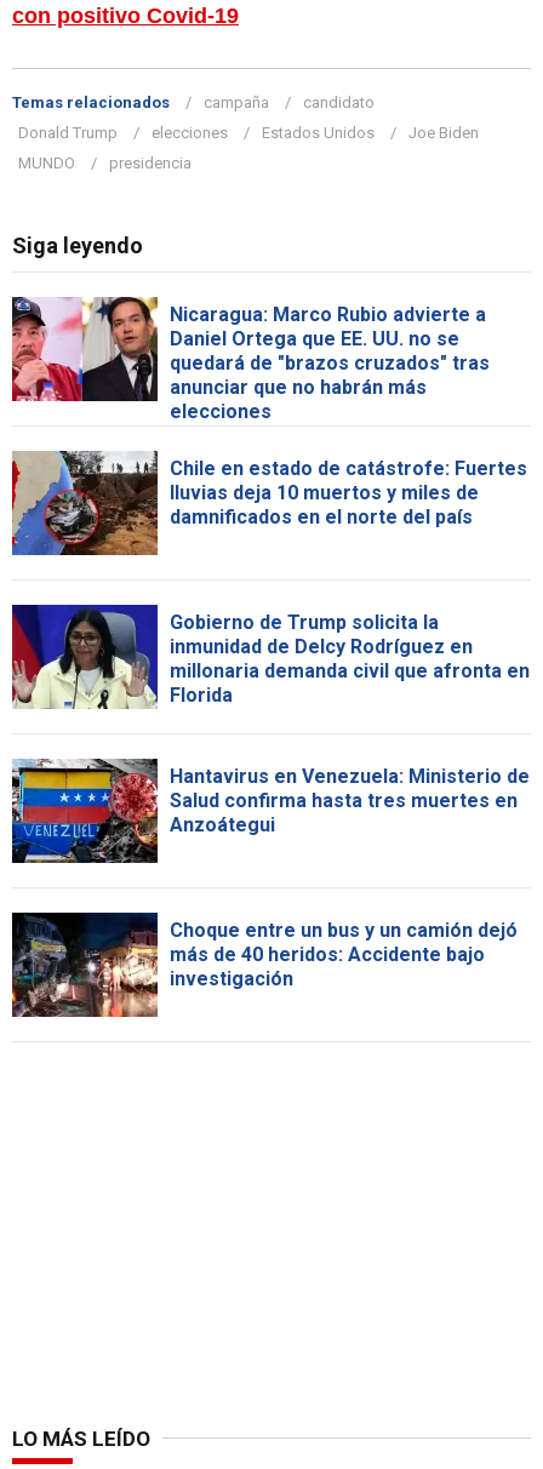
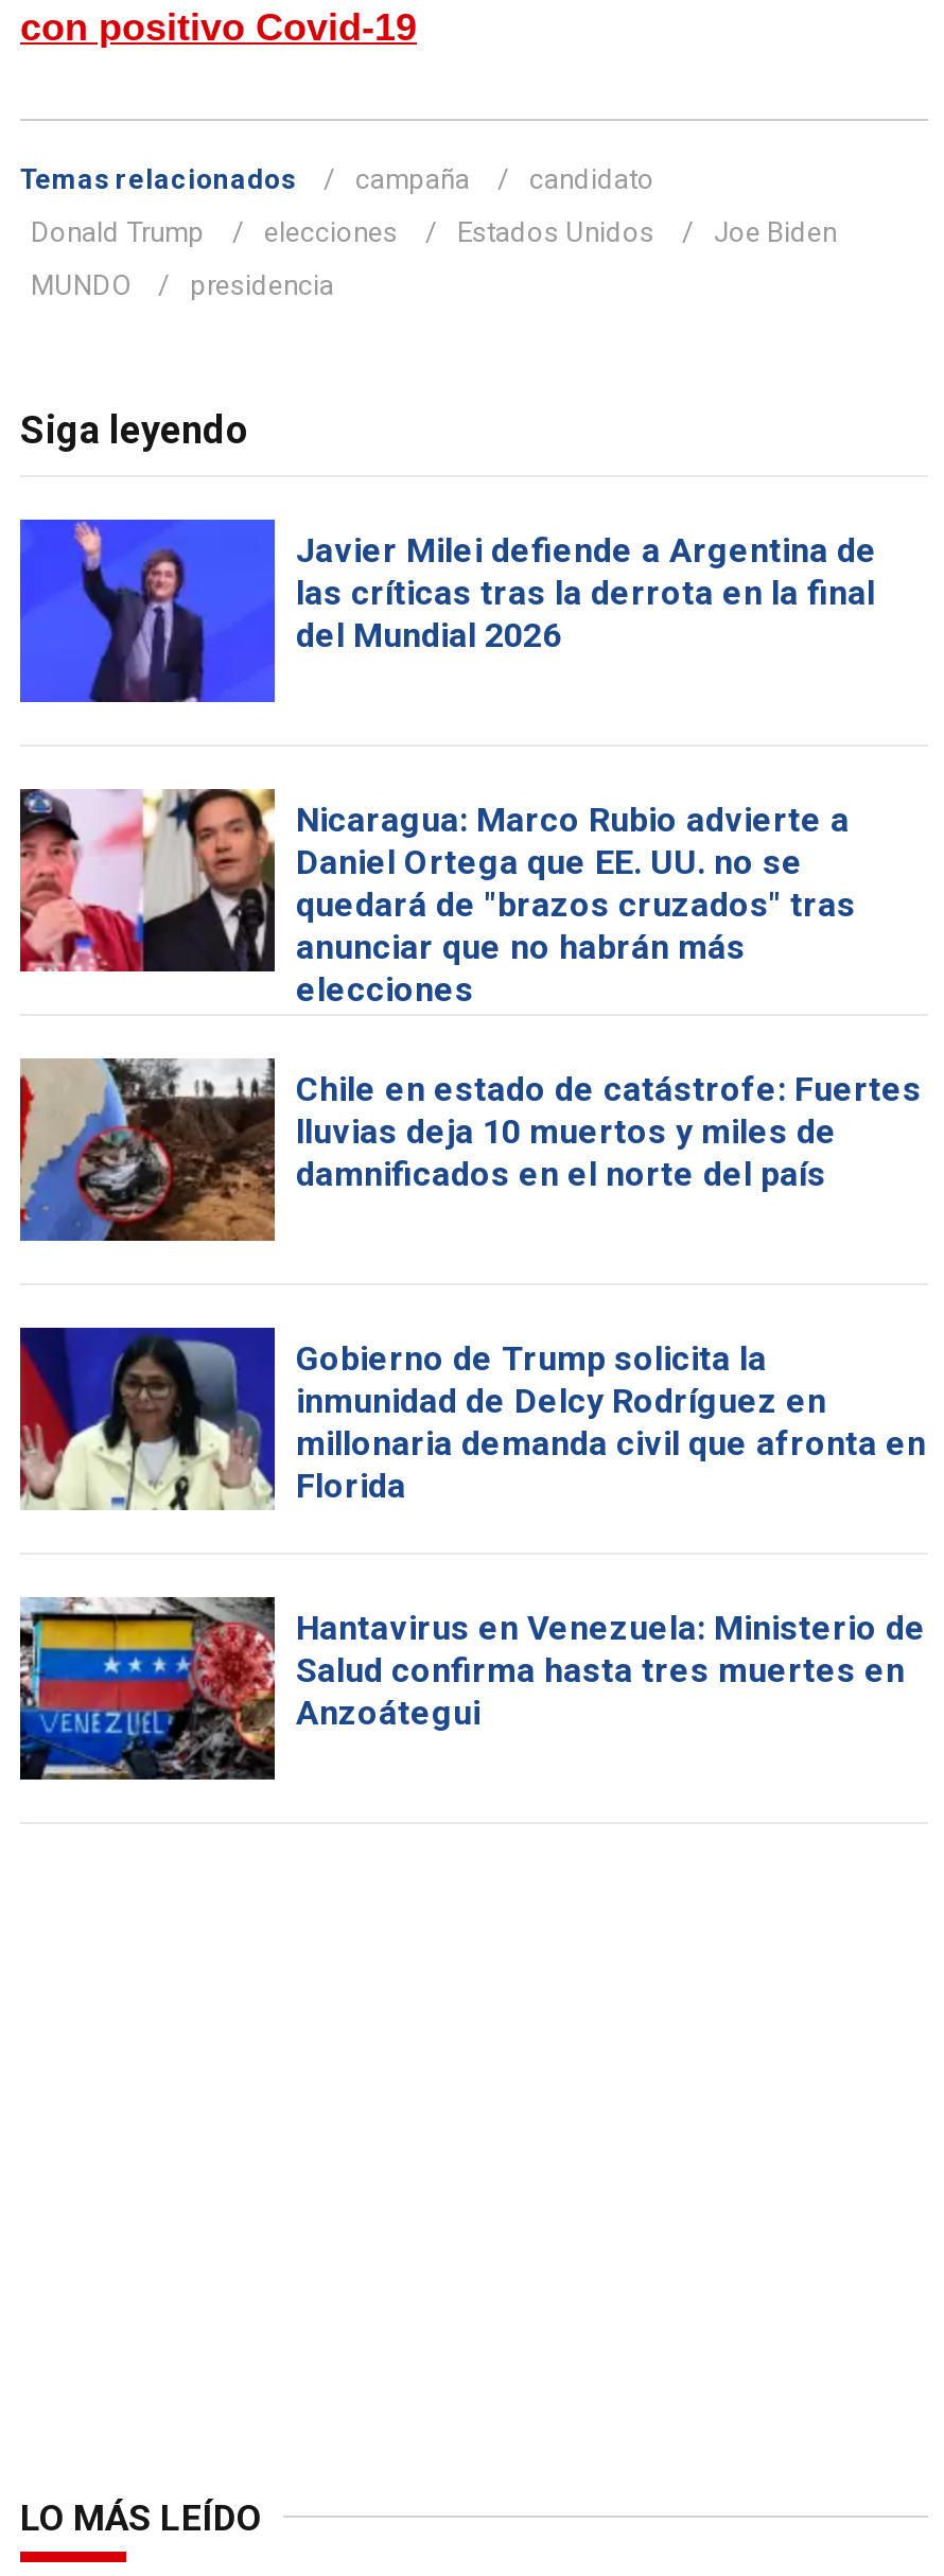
+ [image]
+ Javier Milei defiende a Argentina de
+ las críticas tras la derrota en la final
+ del Mundial 2026

moved down: [image] | Nicaragua: Marco Rubio advierte a | Daniel Ortega que EE. UU. no se | ... | Salud confirma hasta tres muertes en | Anzoátegui

- [image]
- Choque entre un bus y un camión dejó
- más de 40 heridos: Accidente bajo
- investigación
